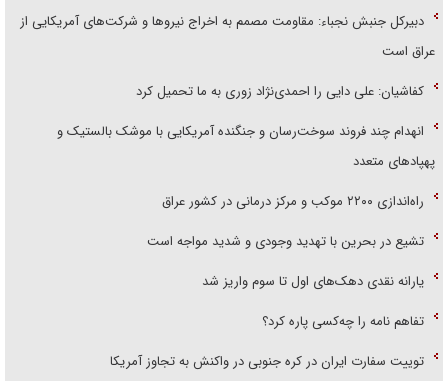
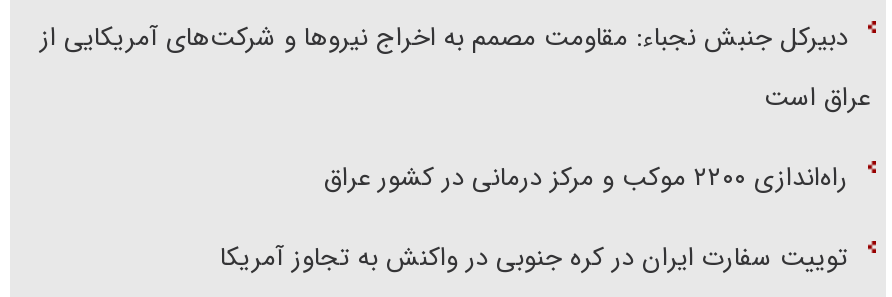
- کفاشیان: علی دایی را احمدی‌نژاد زوری به ما تحمیل کرد
- انهدام چند فروند سوخت‌رسان و جنگنده آمریکایی با موشک بالستیک و
- پهپاد‌های متعدد

- تشیع در بحرین با تهدید وجودی و شدید مواجه است
- یارانه نقدی دهک‌های اول تا سوم واریز شد
- تفاهم نامه را چه‌کسی پاره کرد؟
